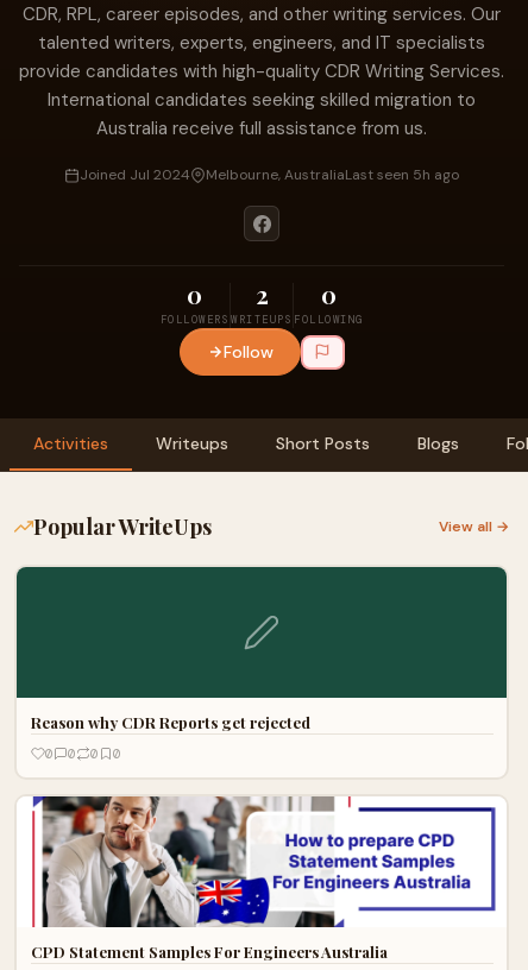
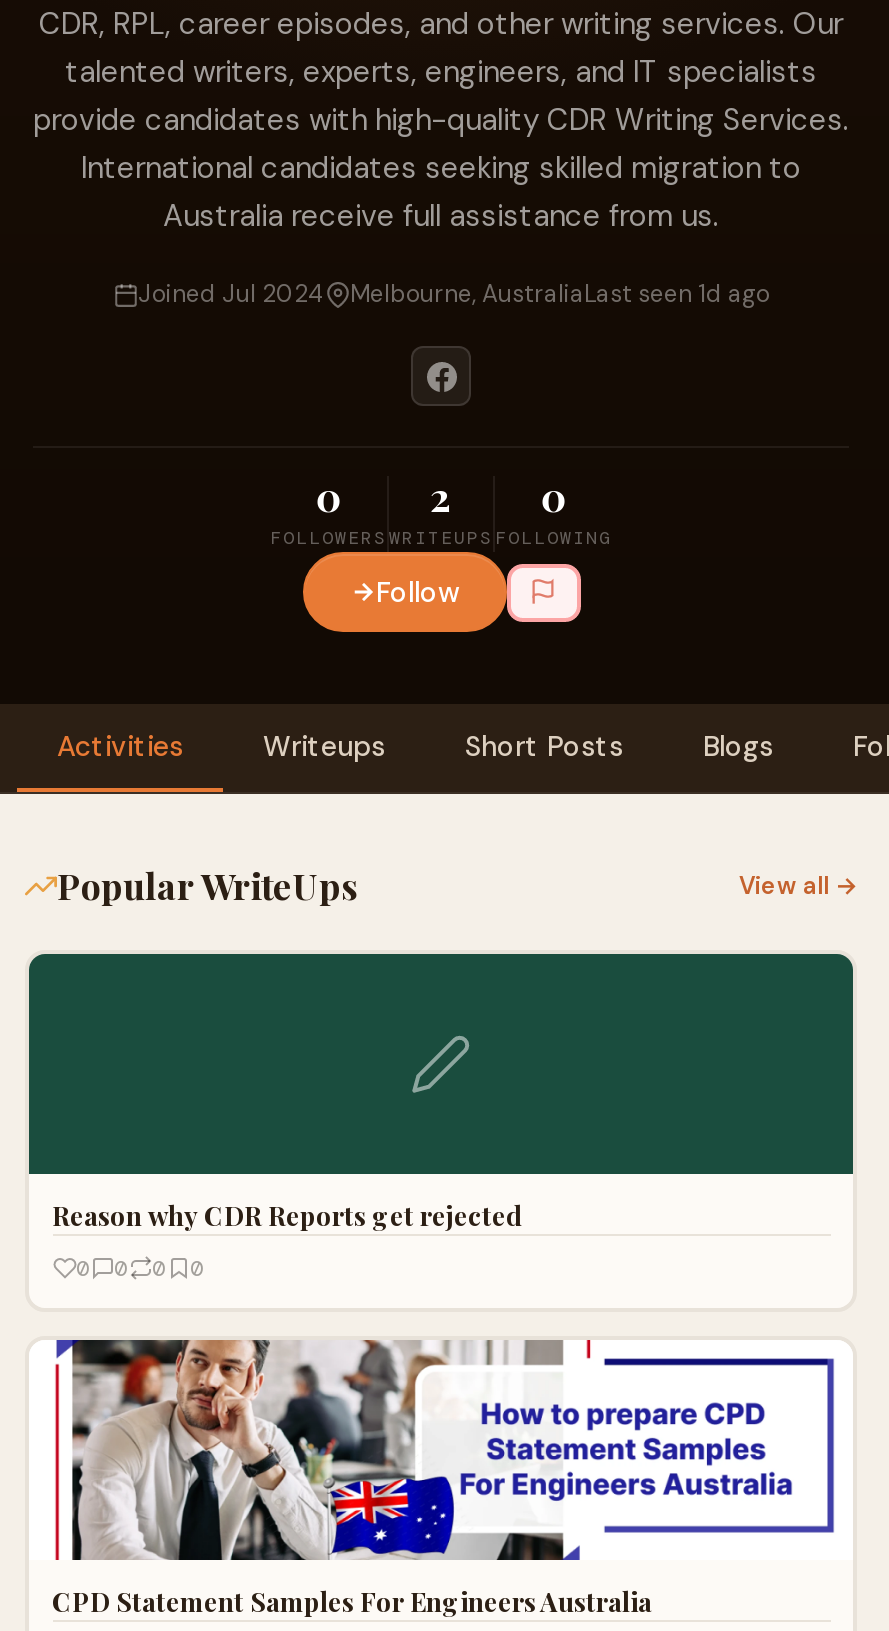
- Melbourne, AustraliaLast seen 5h ago
+ Melbourne, AustraliaLast seen 1d ago
